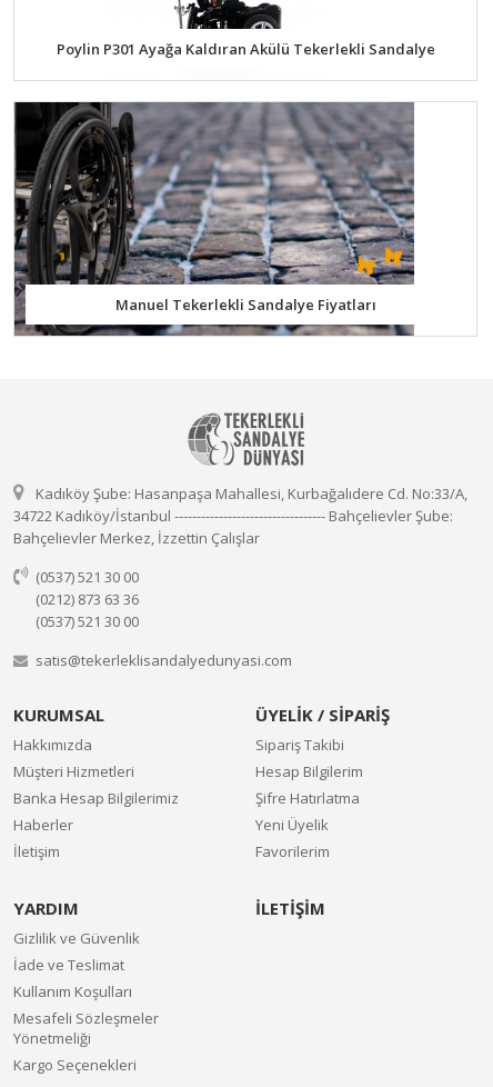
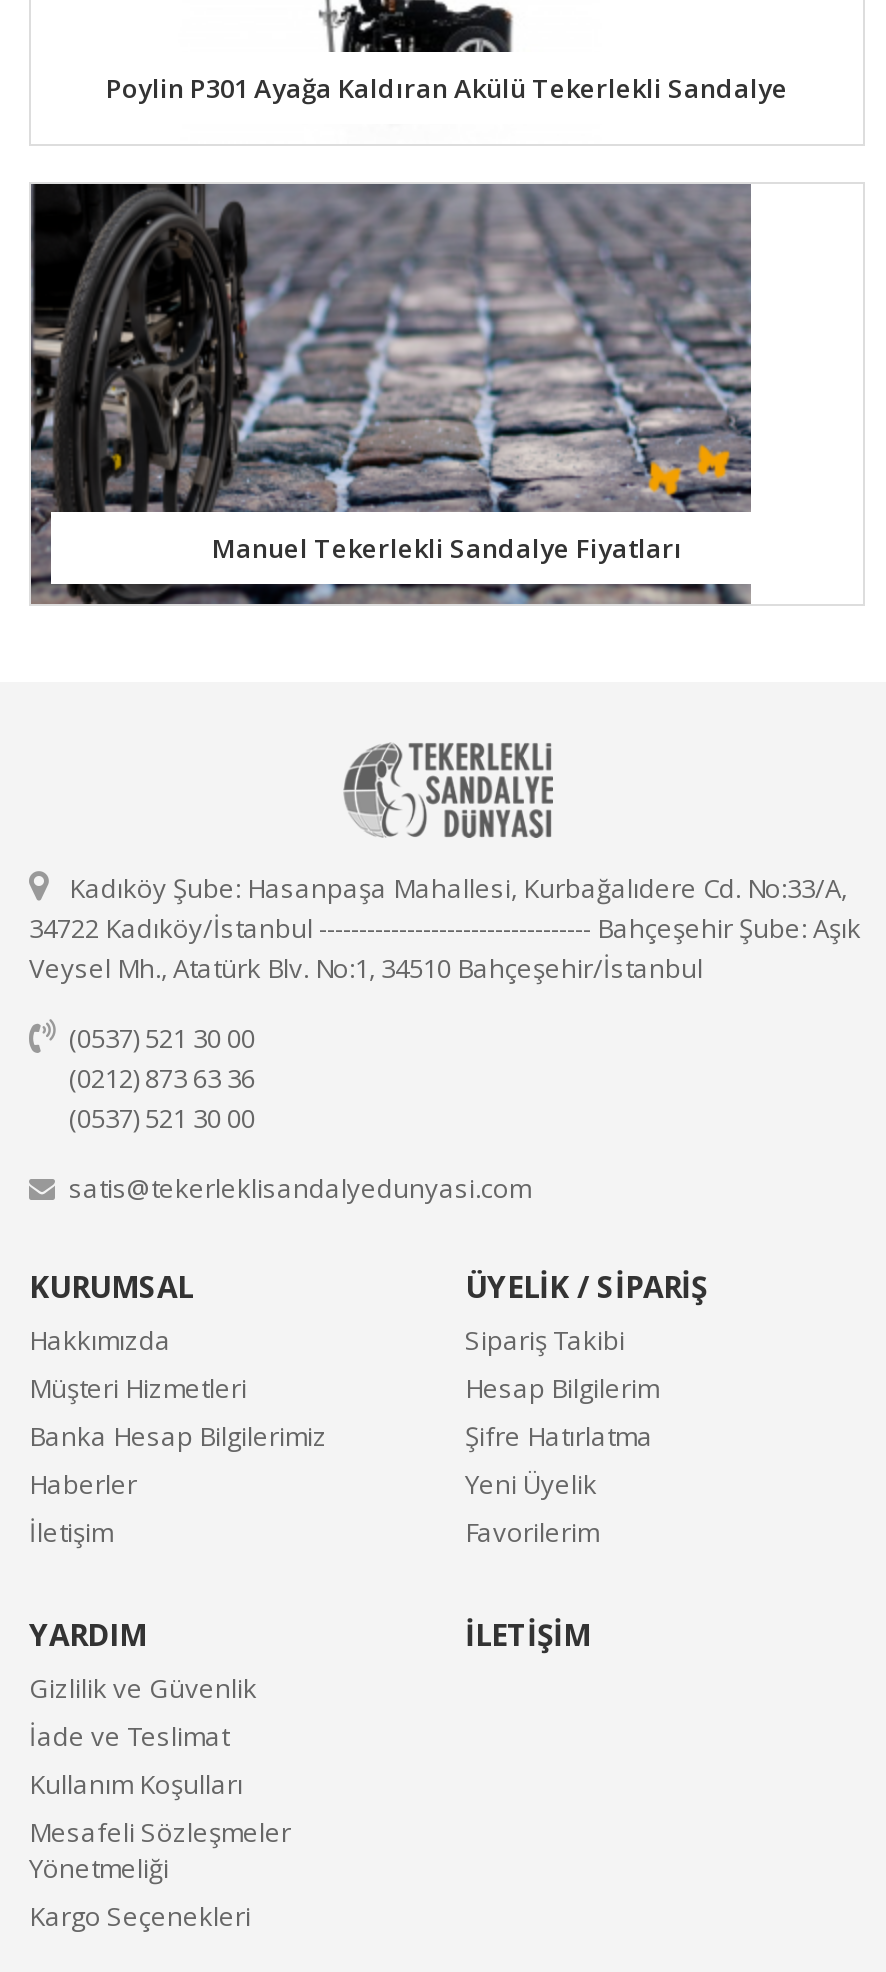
- 34722 Kadıköy/İstanbul ---------------------------------- Bahçelievler Şube:
- Bahçelievler Merkez, İzzettin Çalışlar
+ 34722 Kadıköy/İstanbul ---------------------------------- Bahçeşehir Şube: Aşık
+ Veysel Mh., Atatürk Blv. No:1, 34510 Bahçeşehir/İstanbul
